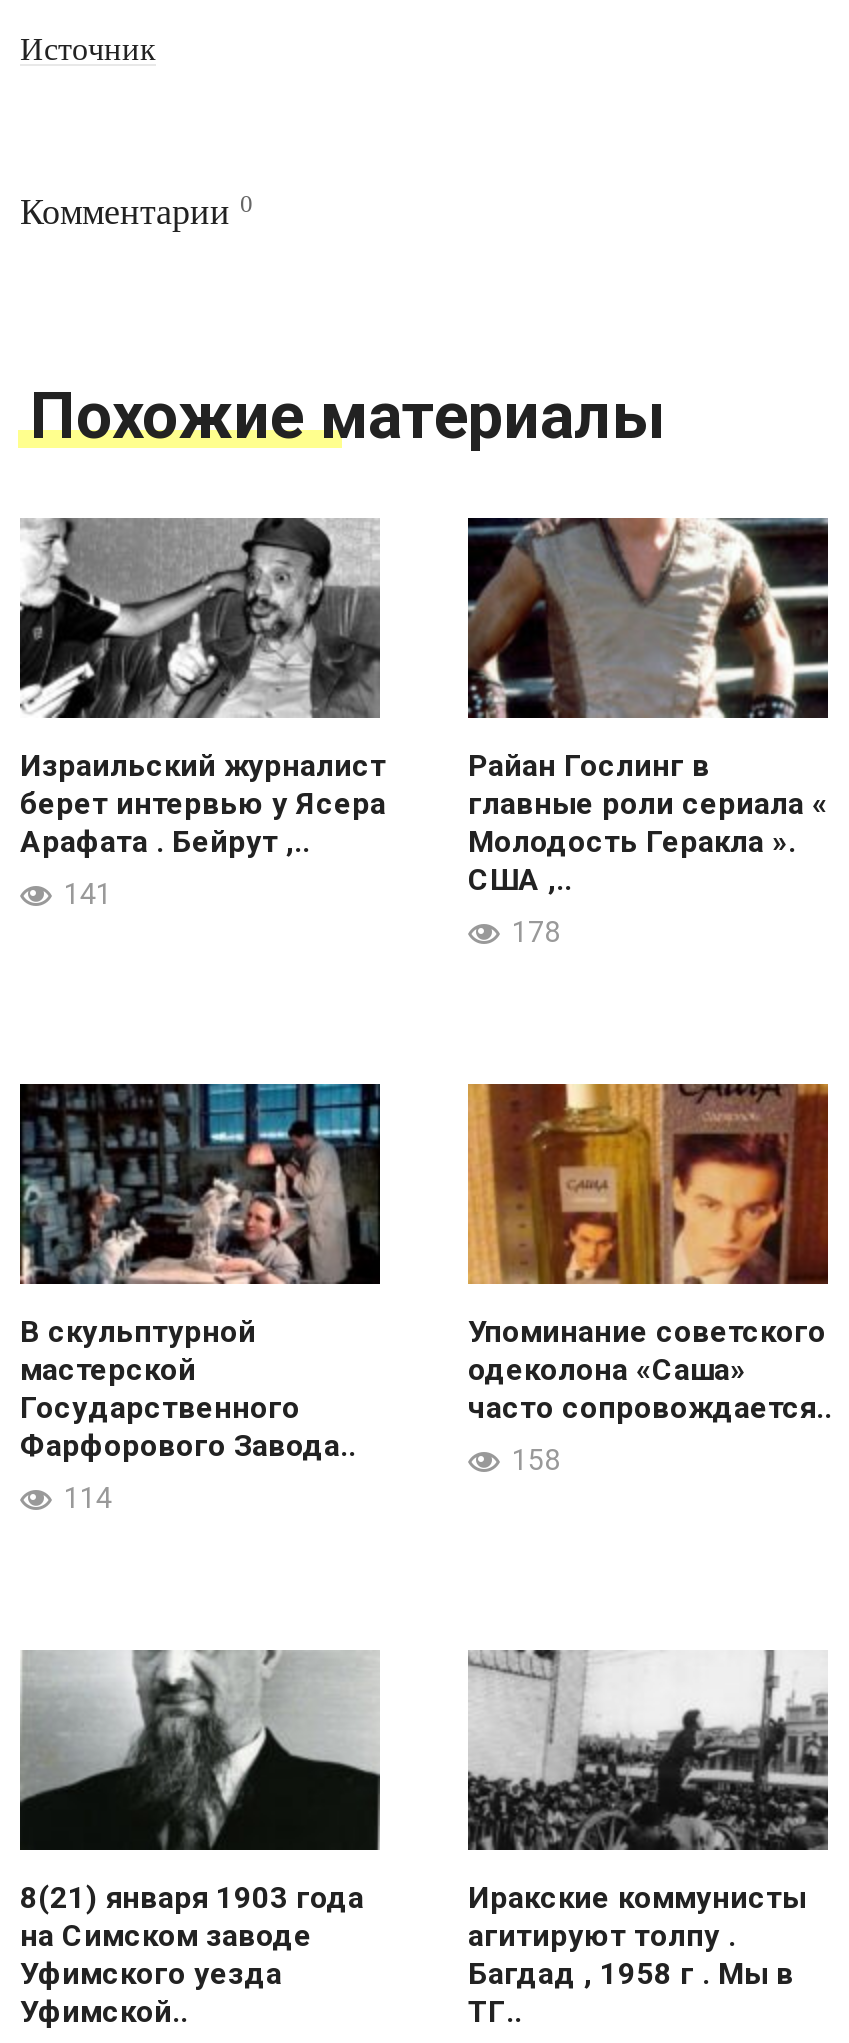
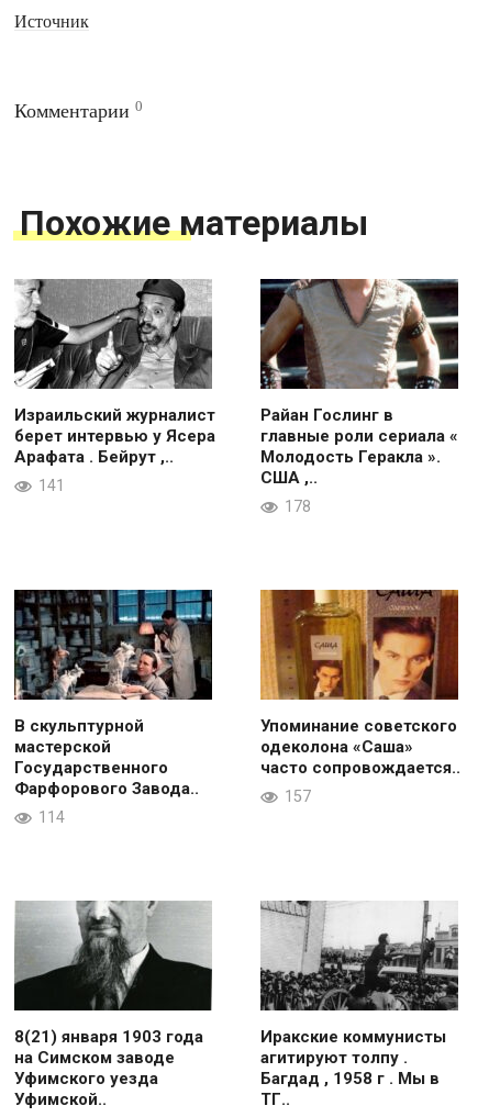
- 158
+ 157
